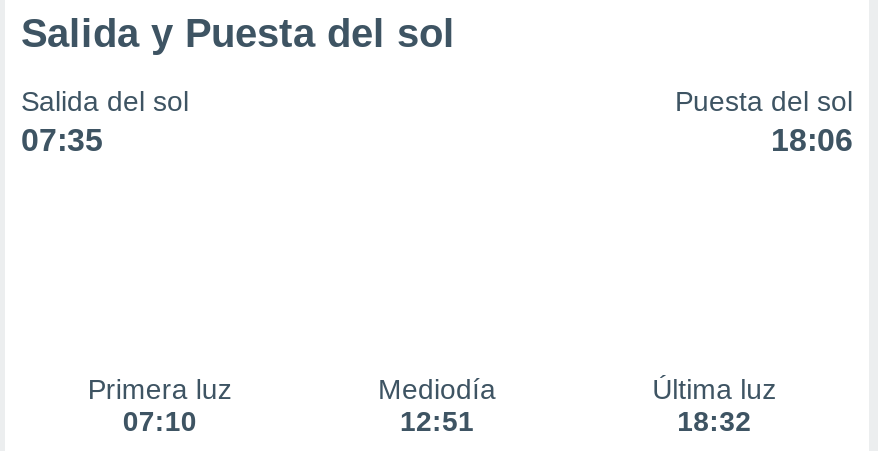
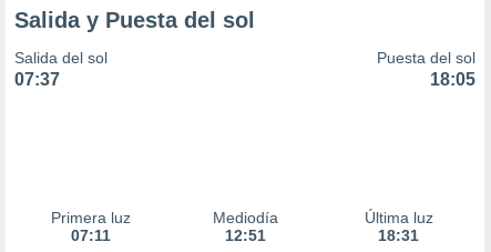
- 07:35
+ 07:37

- 18:06
+ 18:05

- 07:10
+ 07:11

- 18:32
+ 18:31
